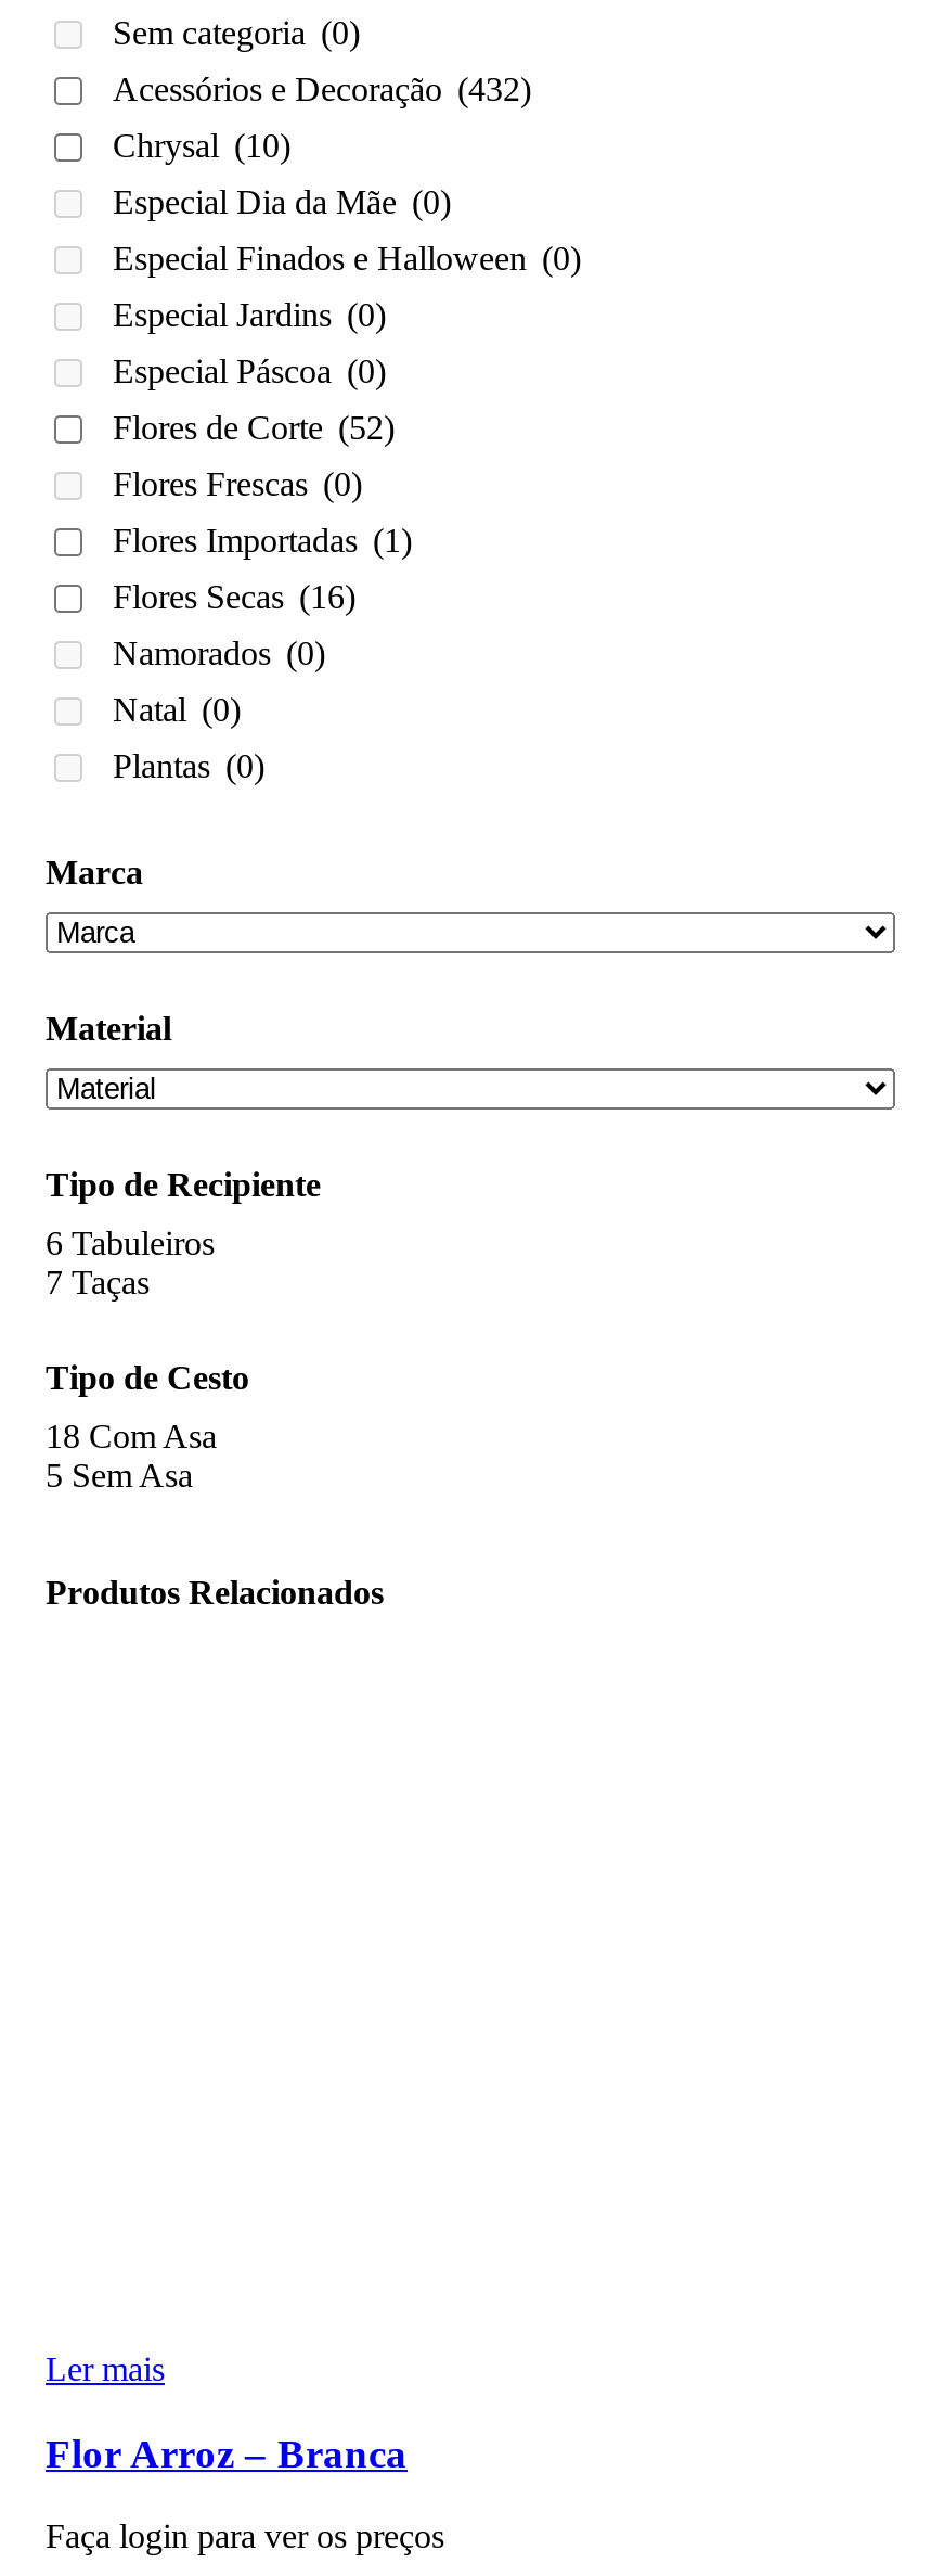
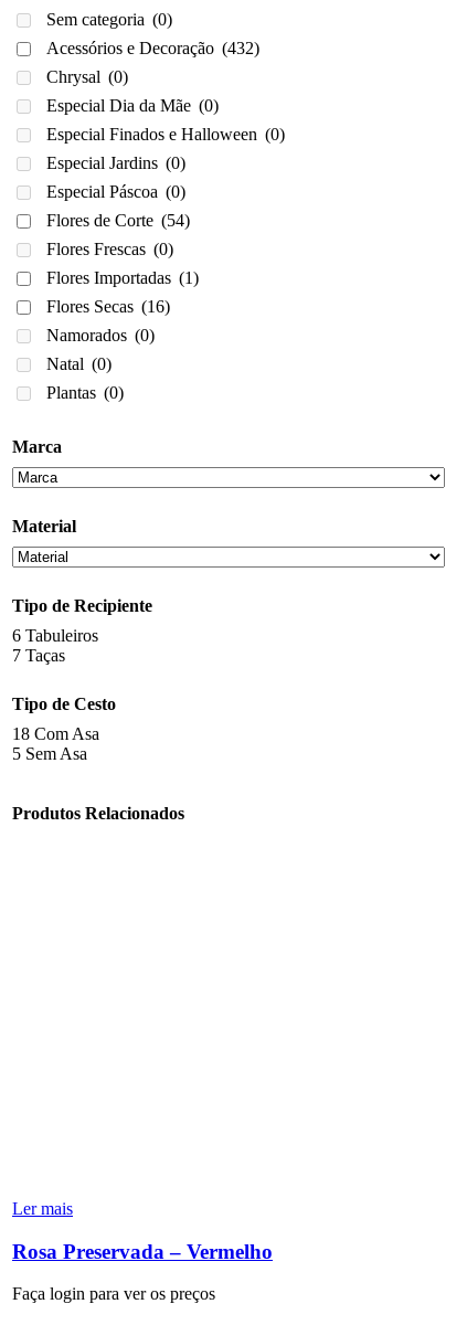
- Chrysal (10)
+ Chrysal (0)

- Flores de Corte (52)
+ Flores de Corte (54)

- Flor Arroz – Branca
+ Rosa Preservada – Vermelho
